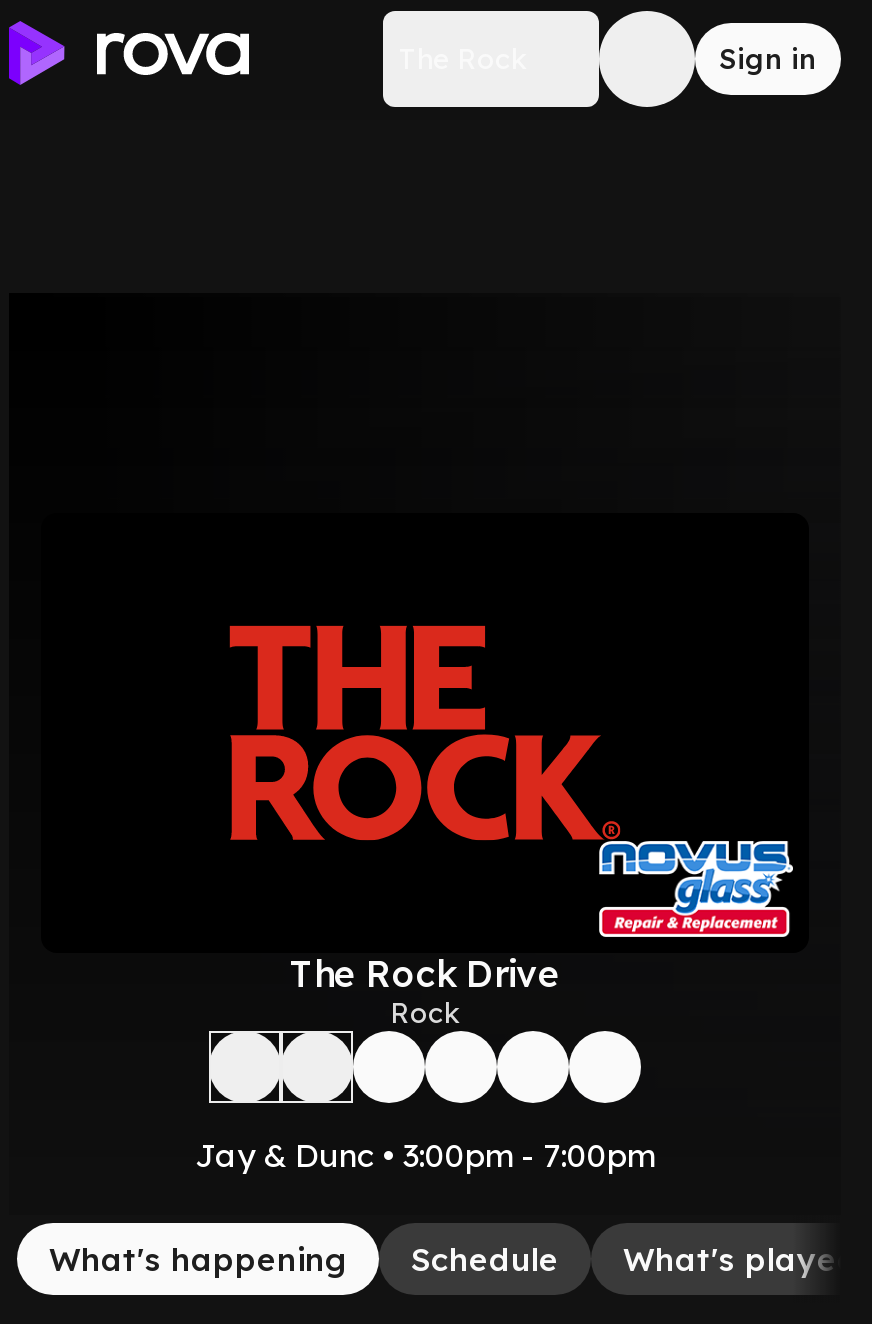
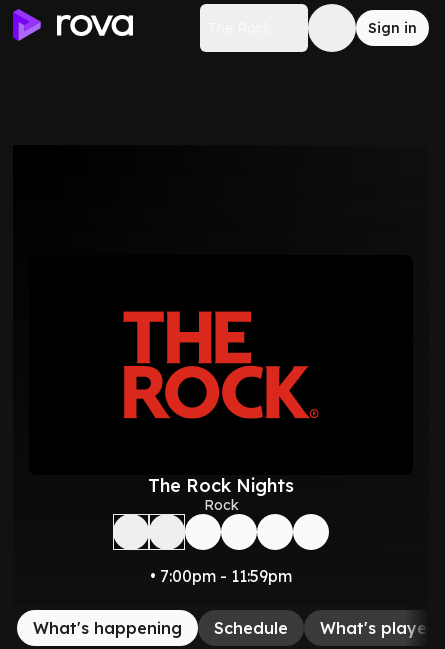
- [image]

- The Rock Drive
+ The Rock Nights

- Jay & Dunc • 3:00pm - 7:00pm
+ • 7:00pm - 11:59pm
